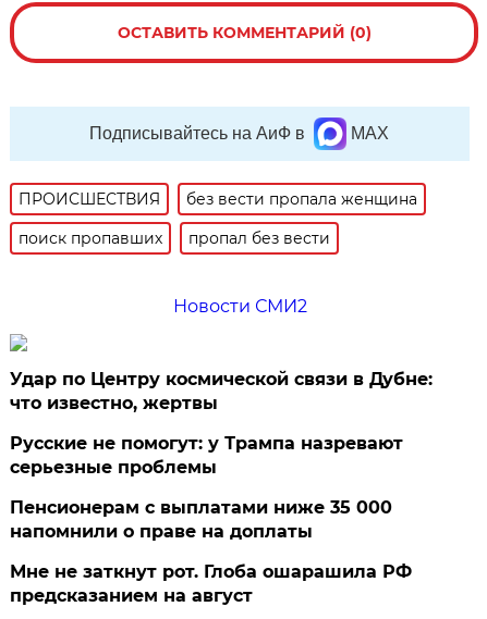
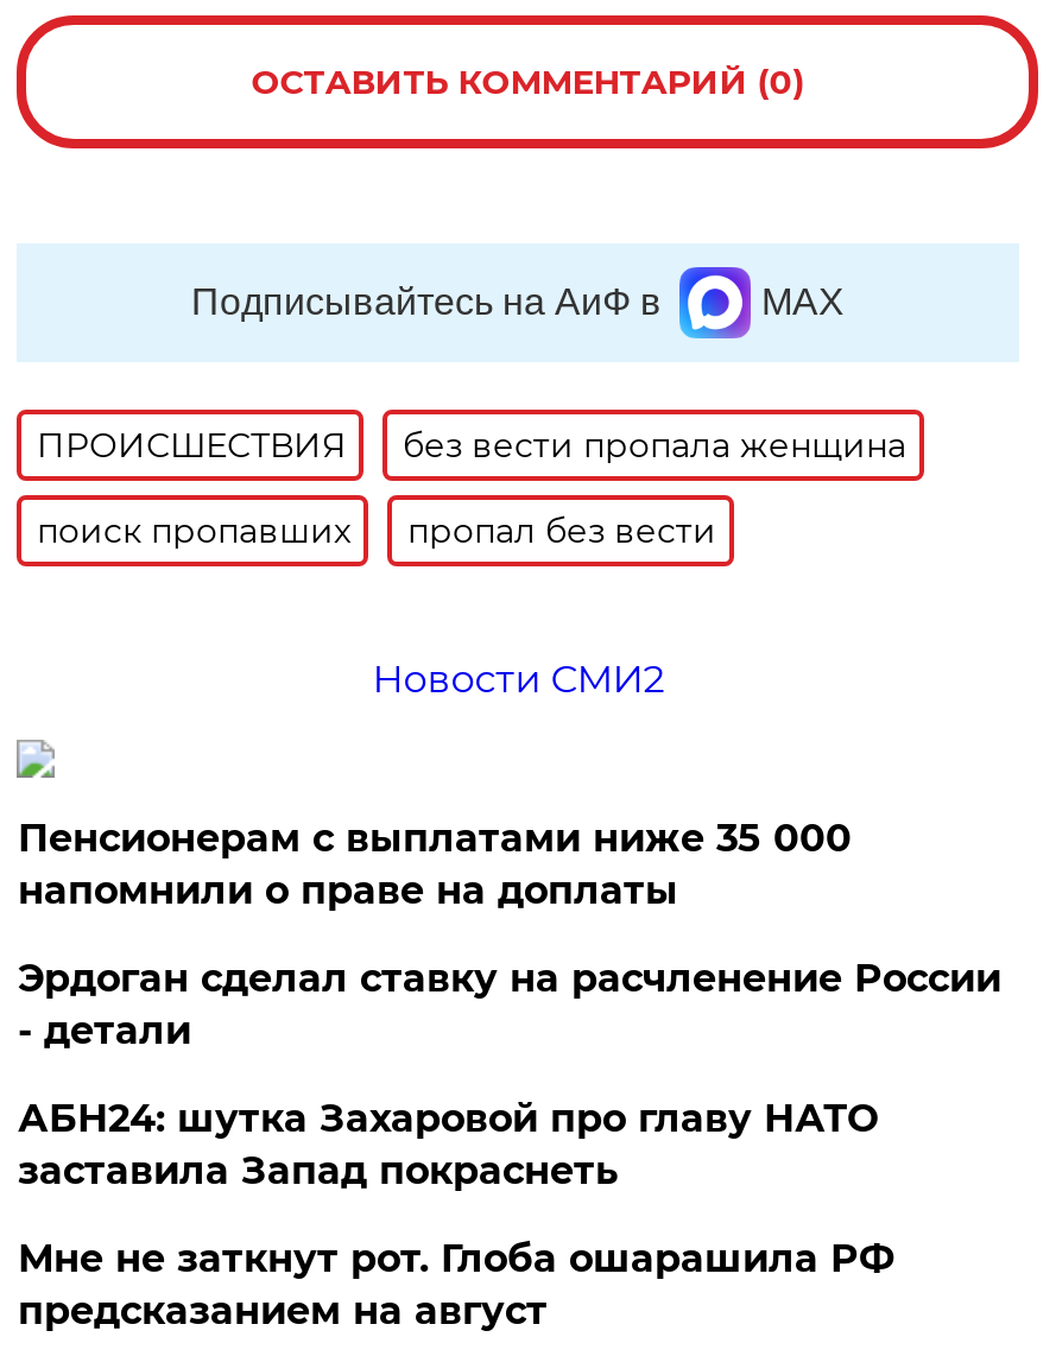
- Удар по Центру космической связи в Дубне:
- что известно, жертвы
- Русские не помогут: у Трампа назревают
- серьезные проблемы

moved up: Пенсионерам с выплатами ниже 35 000 | напомнили о праве на доплаты

+ Эрдоган сделал ставку на расчленение России
+ - детали
+ АБН24: шутка Захаровой про главу НАТО
+ заставила Запад покраснеть
